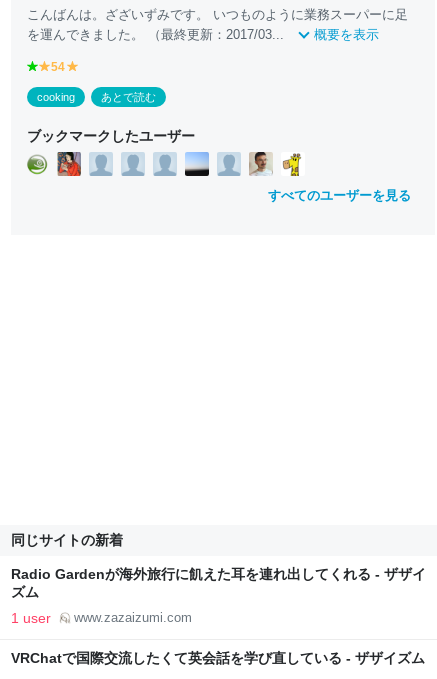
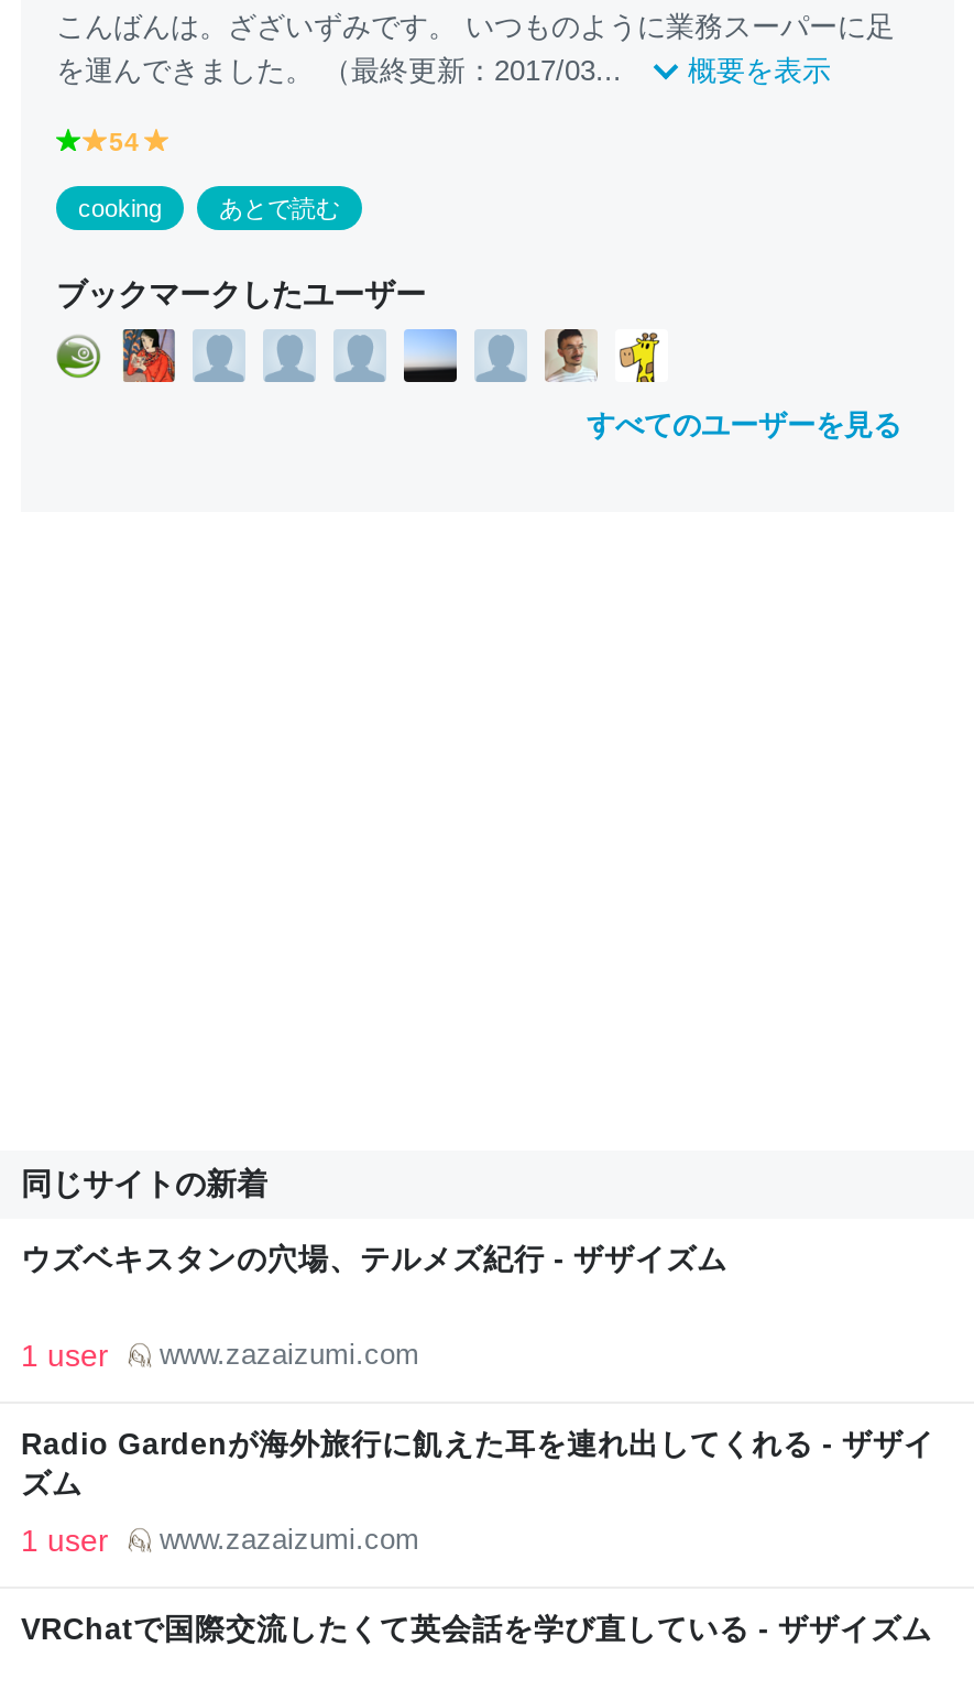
+ ウズベキスタンの穴場、テルメズ紀行 - ザザイズム
+ 1 user
+ www.zazaizumi.com
